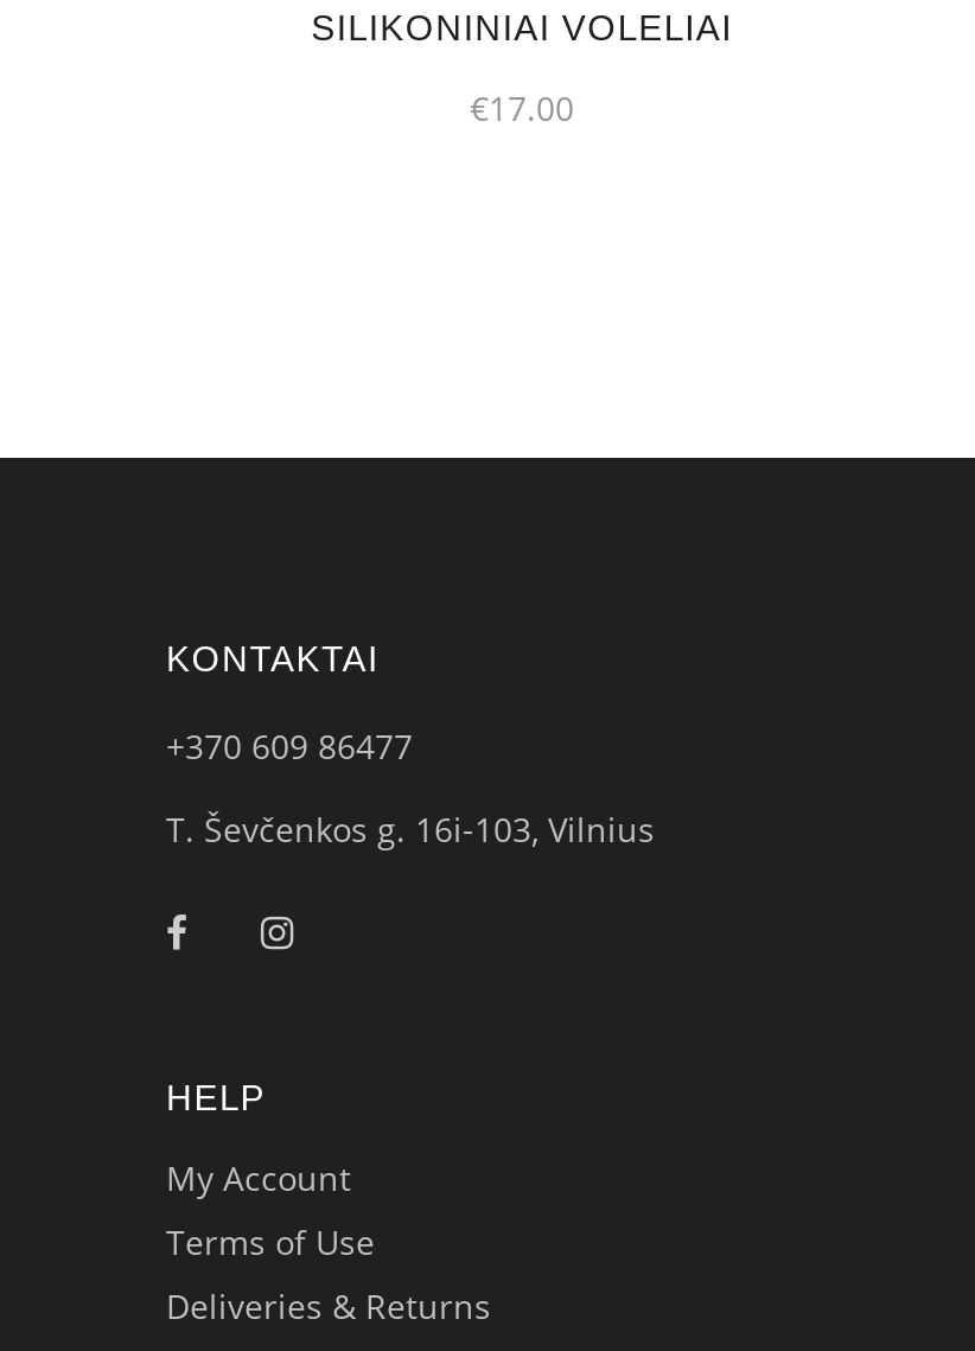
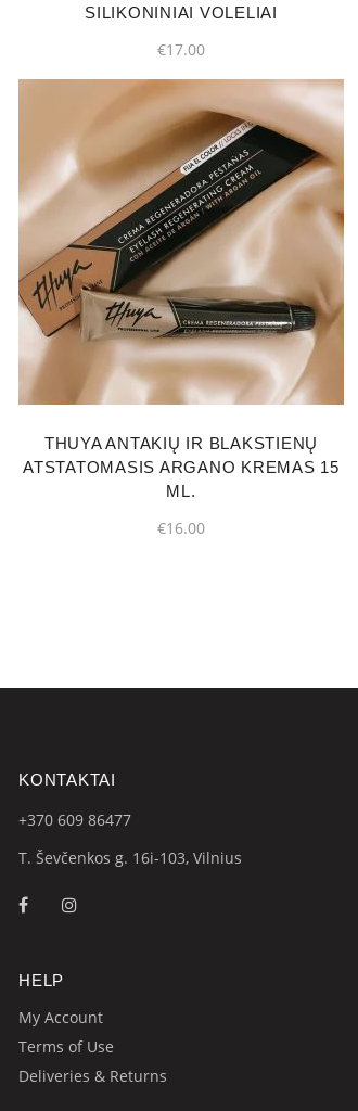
+ [image]
+ THUYA ANTAKIŲ IR BLAKSTIENŲ
+ ATSTATOMASIS ARGANO KREMAS 15
+ ML.
+ €16.00
